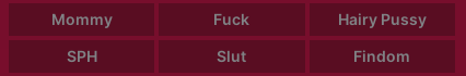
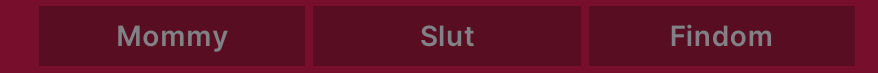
- Fuck
- Hairy Pussy
- SPH
